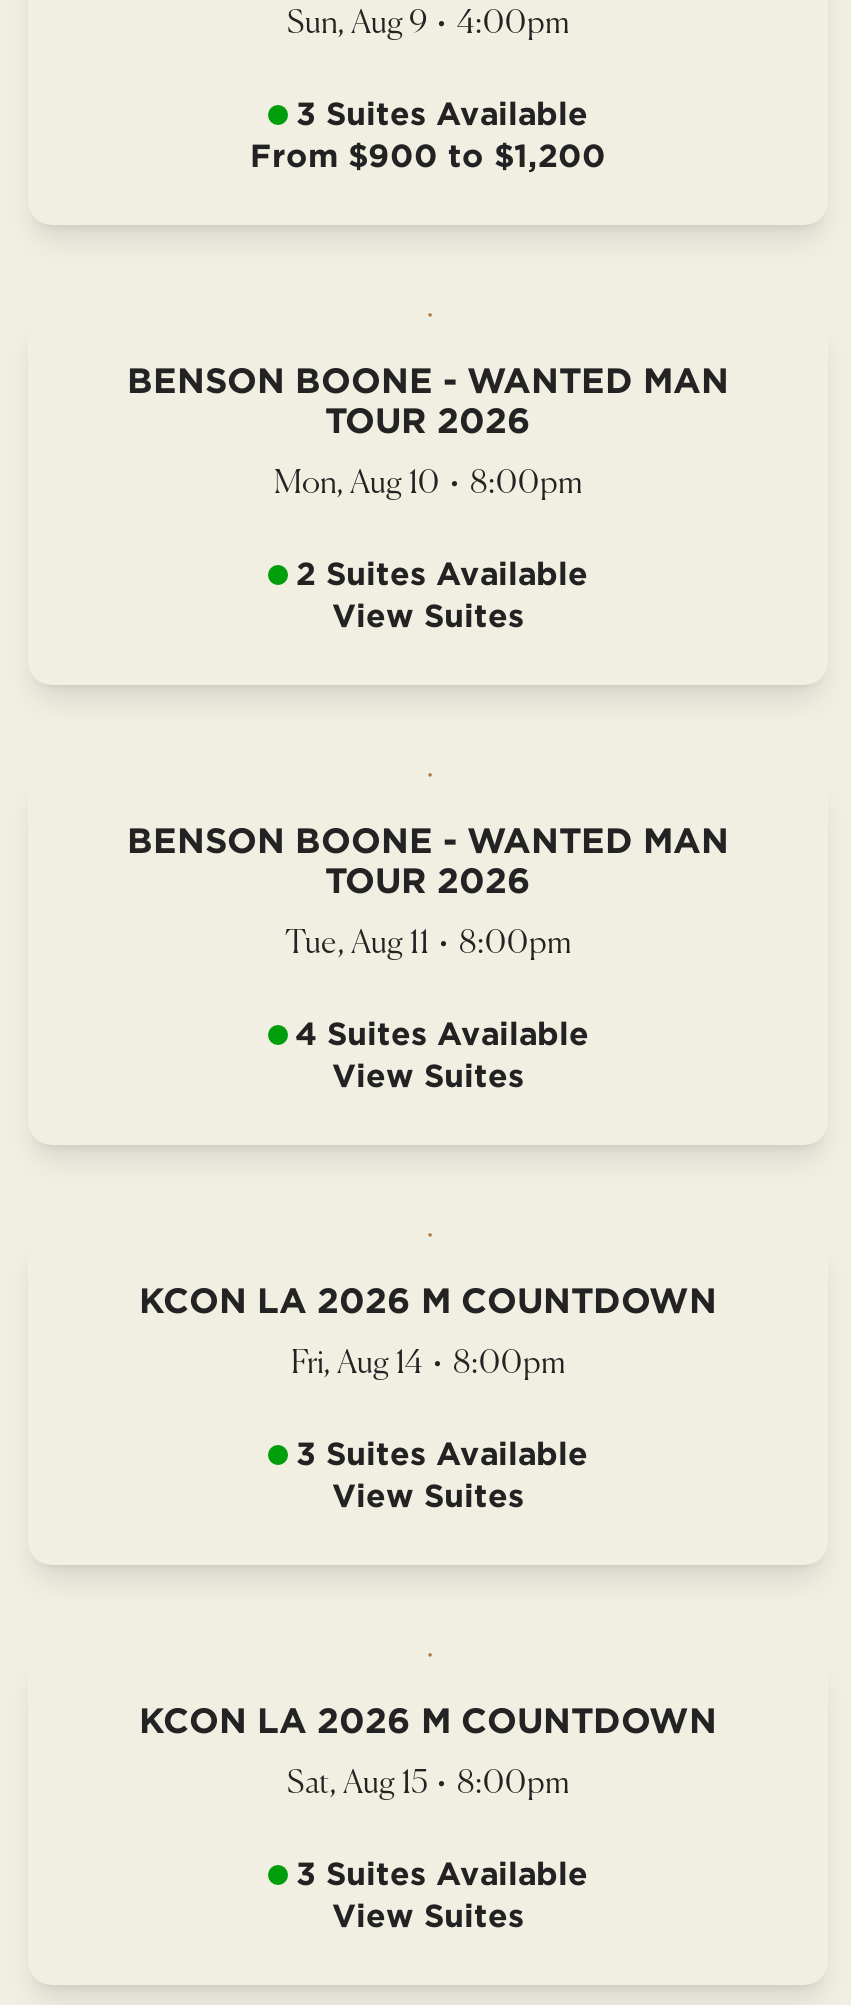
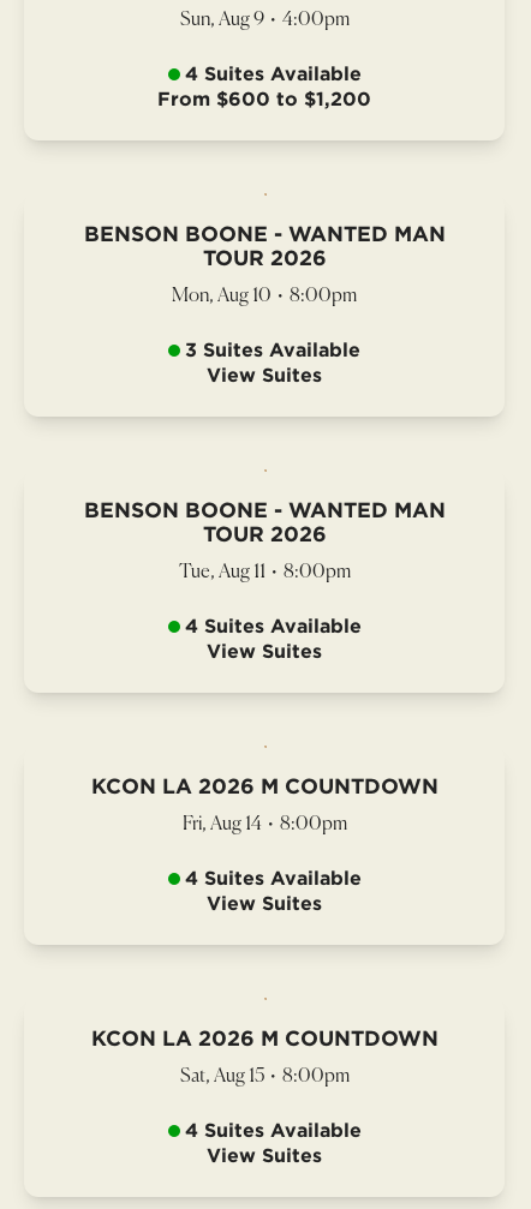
- 3 Suites Available
+ 4 Suites Available

- From $900 to $1,200
+ From $600 to $1,200

- 2 Suites Available
+ 3 Suites Available

- 3 Suites Available
+ 4 Suites Available

- 3 Suites Available
+ 4 Suites Available
